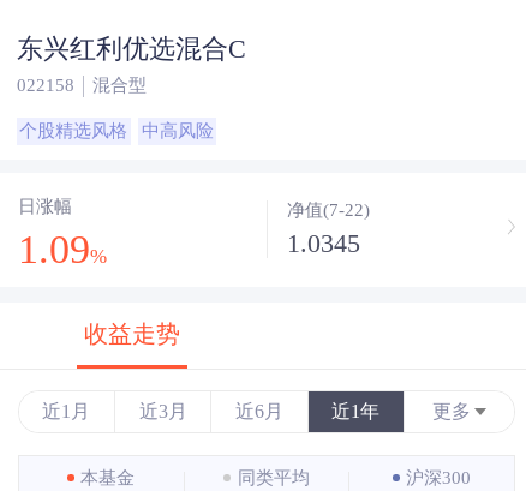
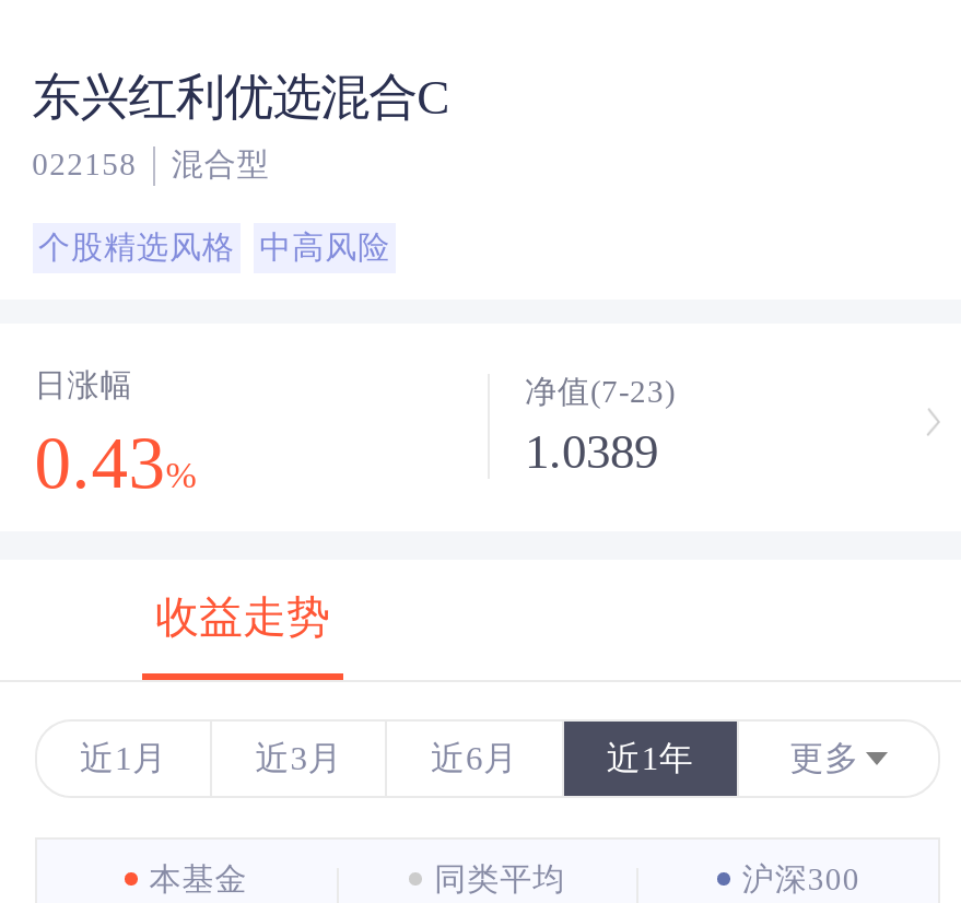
- 净值(7-22)
+ 净值(7-23)

- 1.09%
+ 0.43%

- 1.0345
+ 1.0389
